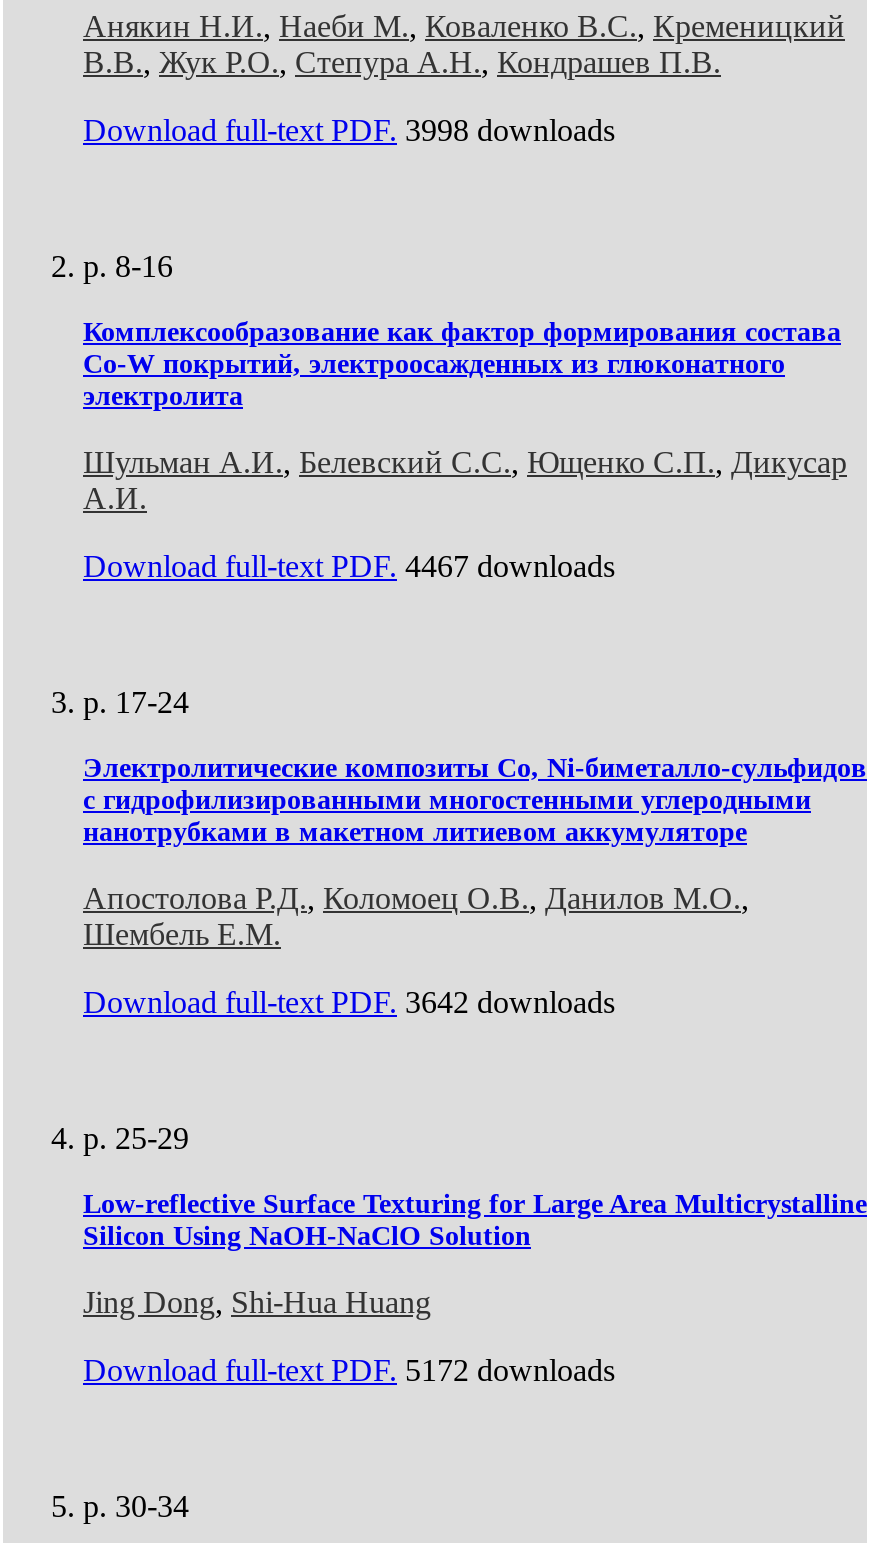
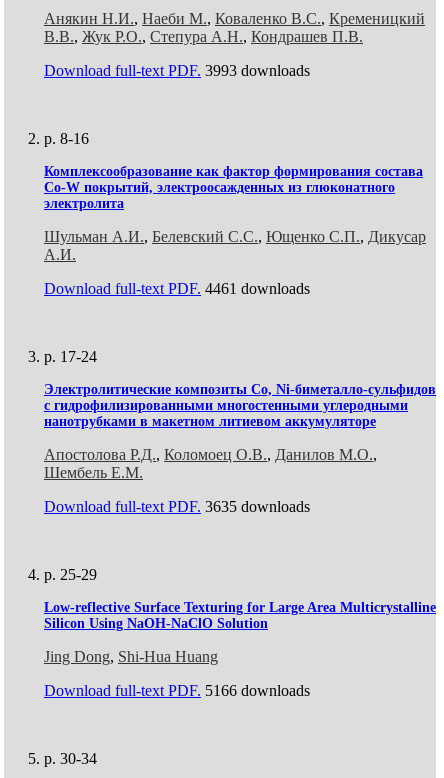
- Download full-text PDF. 3998 downloads
+ Download full-text PDF. 3993 downloads

- Download full-text PDF. 4467 downloads
+ Download full-text PDF. 4461 downloads

- Download full-text PDF. 3642 downloads
+ Download full-text PDF. 3635 downloads

- Download full-text PDF. 5172 downloads
+ Download full-text PDF. 5166 downloads
